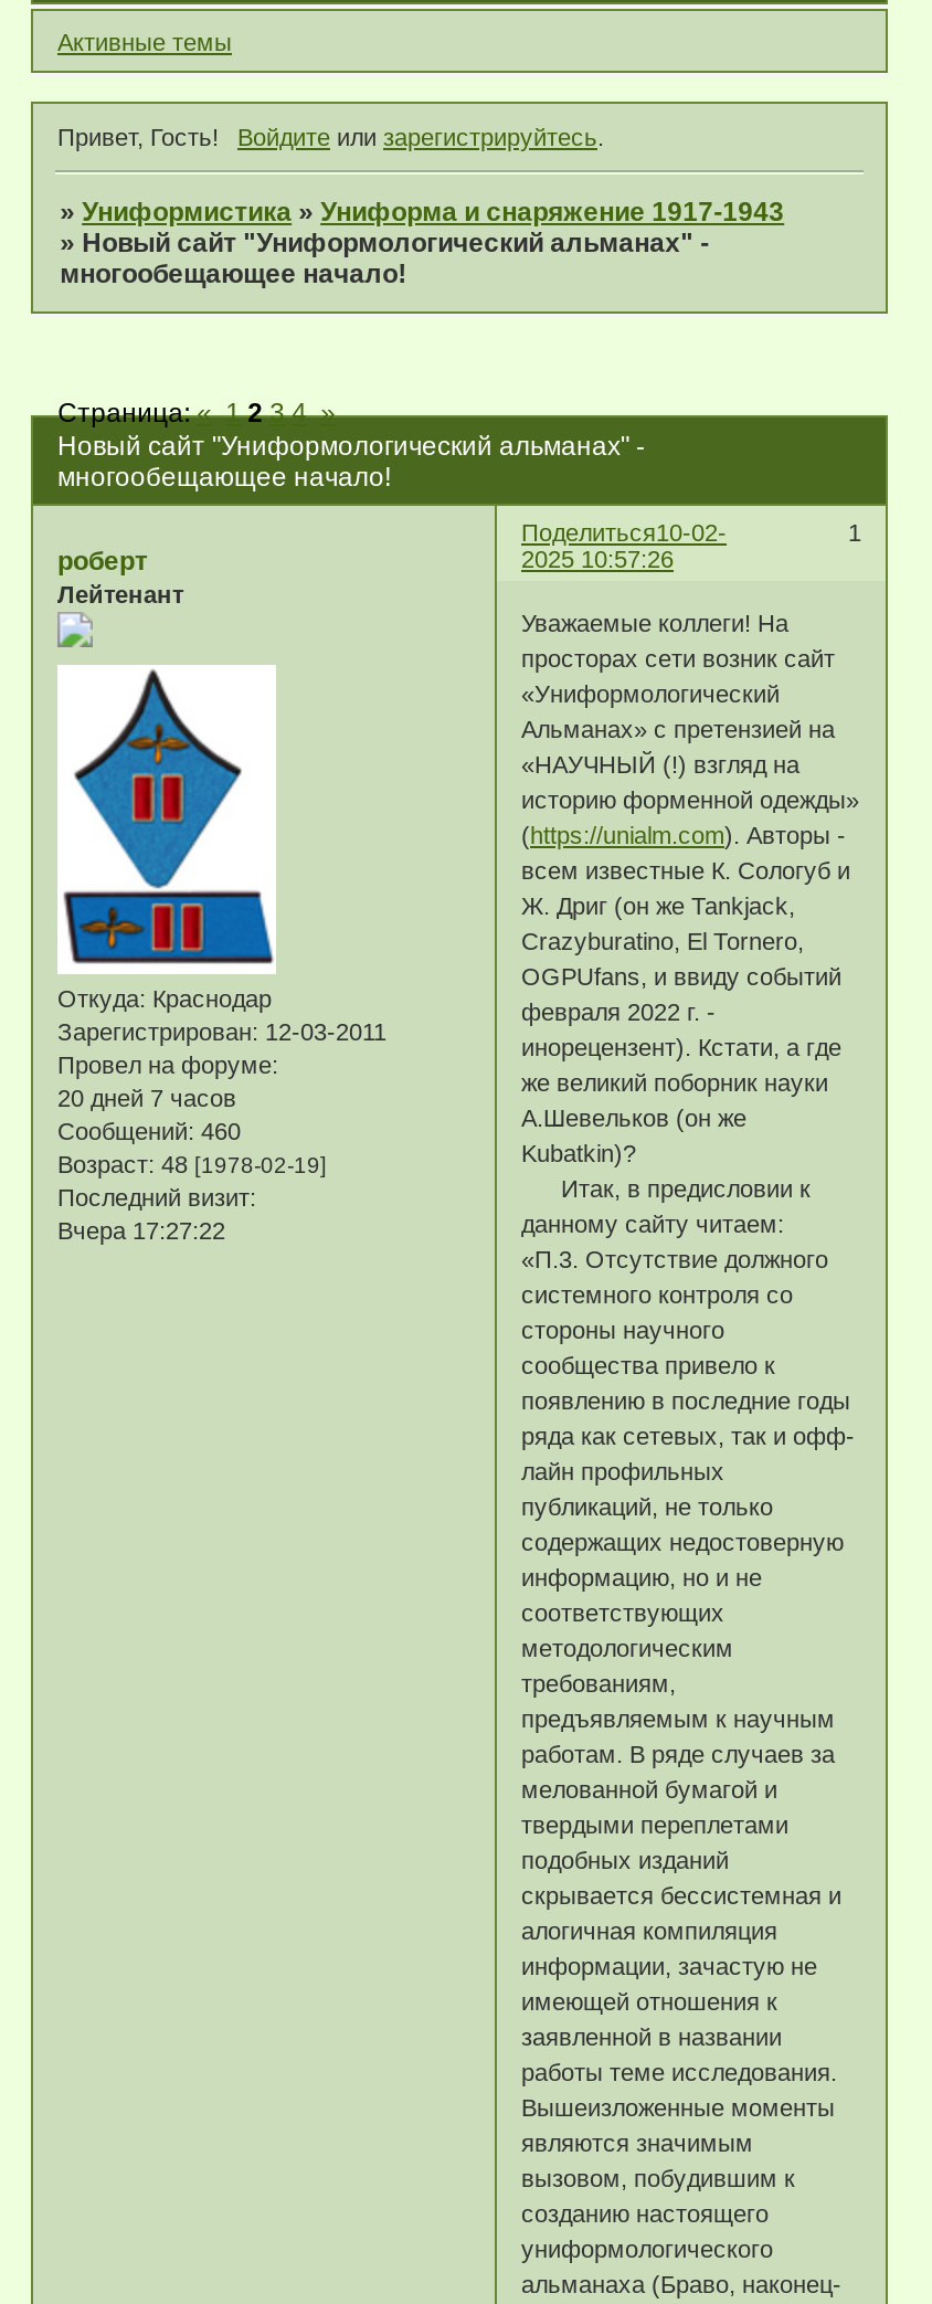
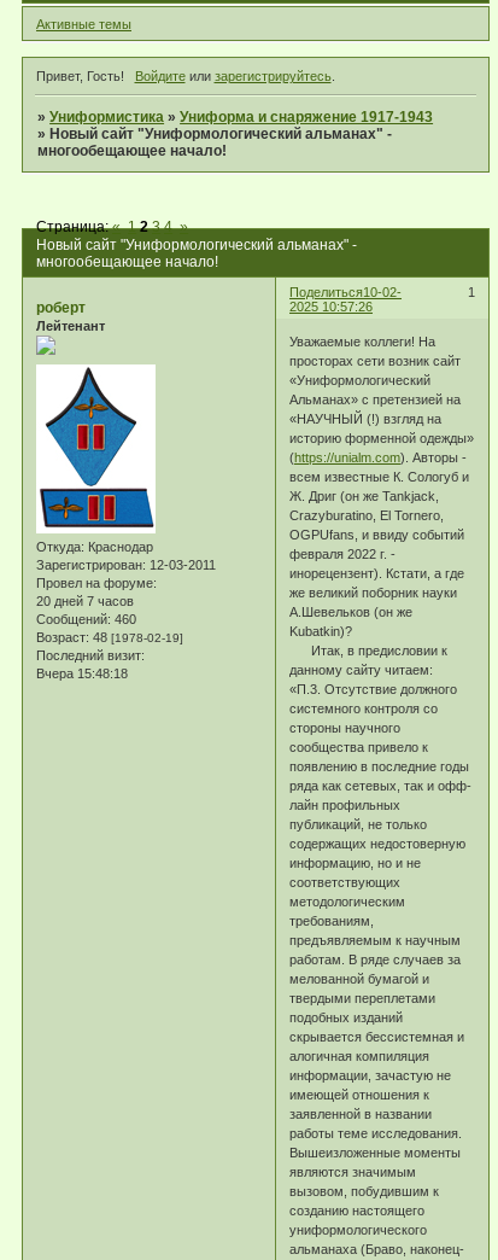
- Вчера 17:27:22
+ Вчера 15:48:18
